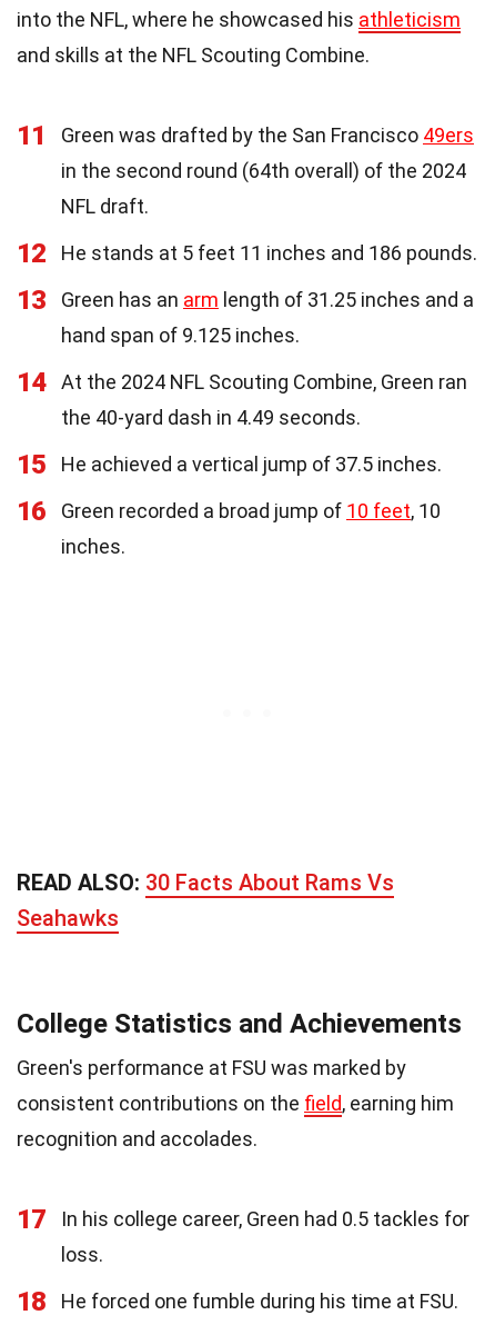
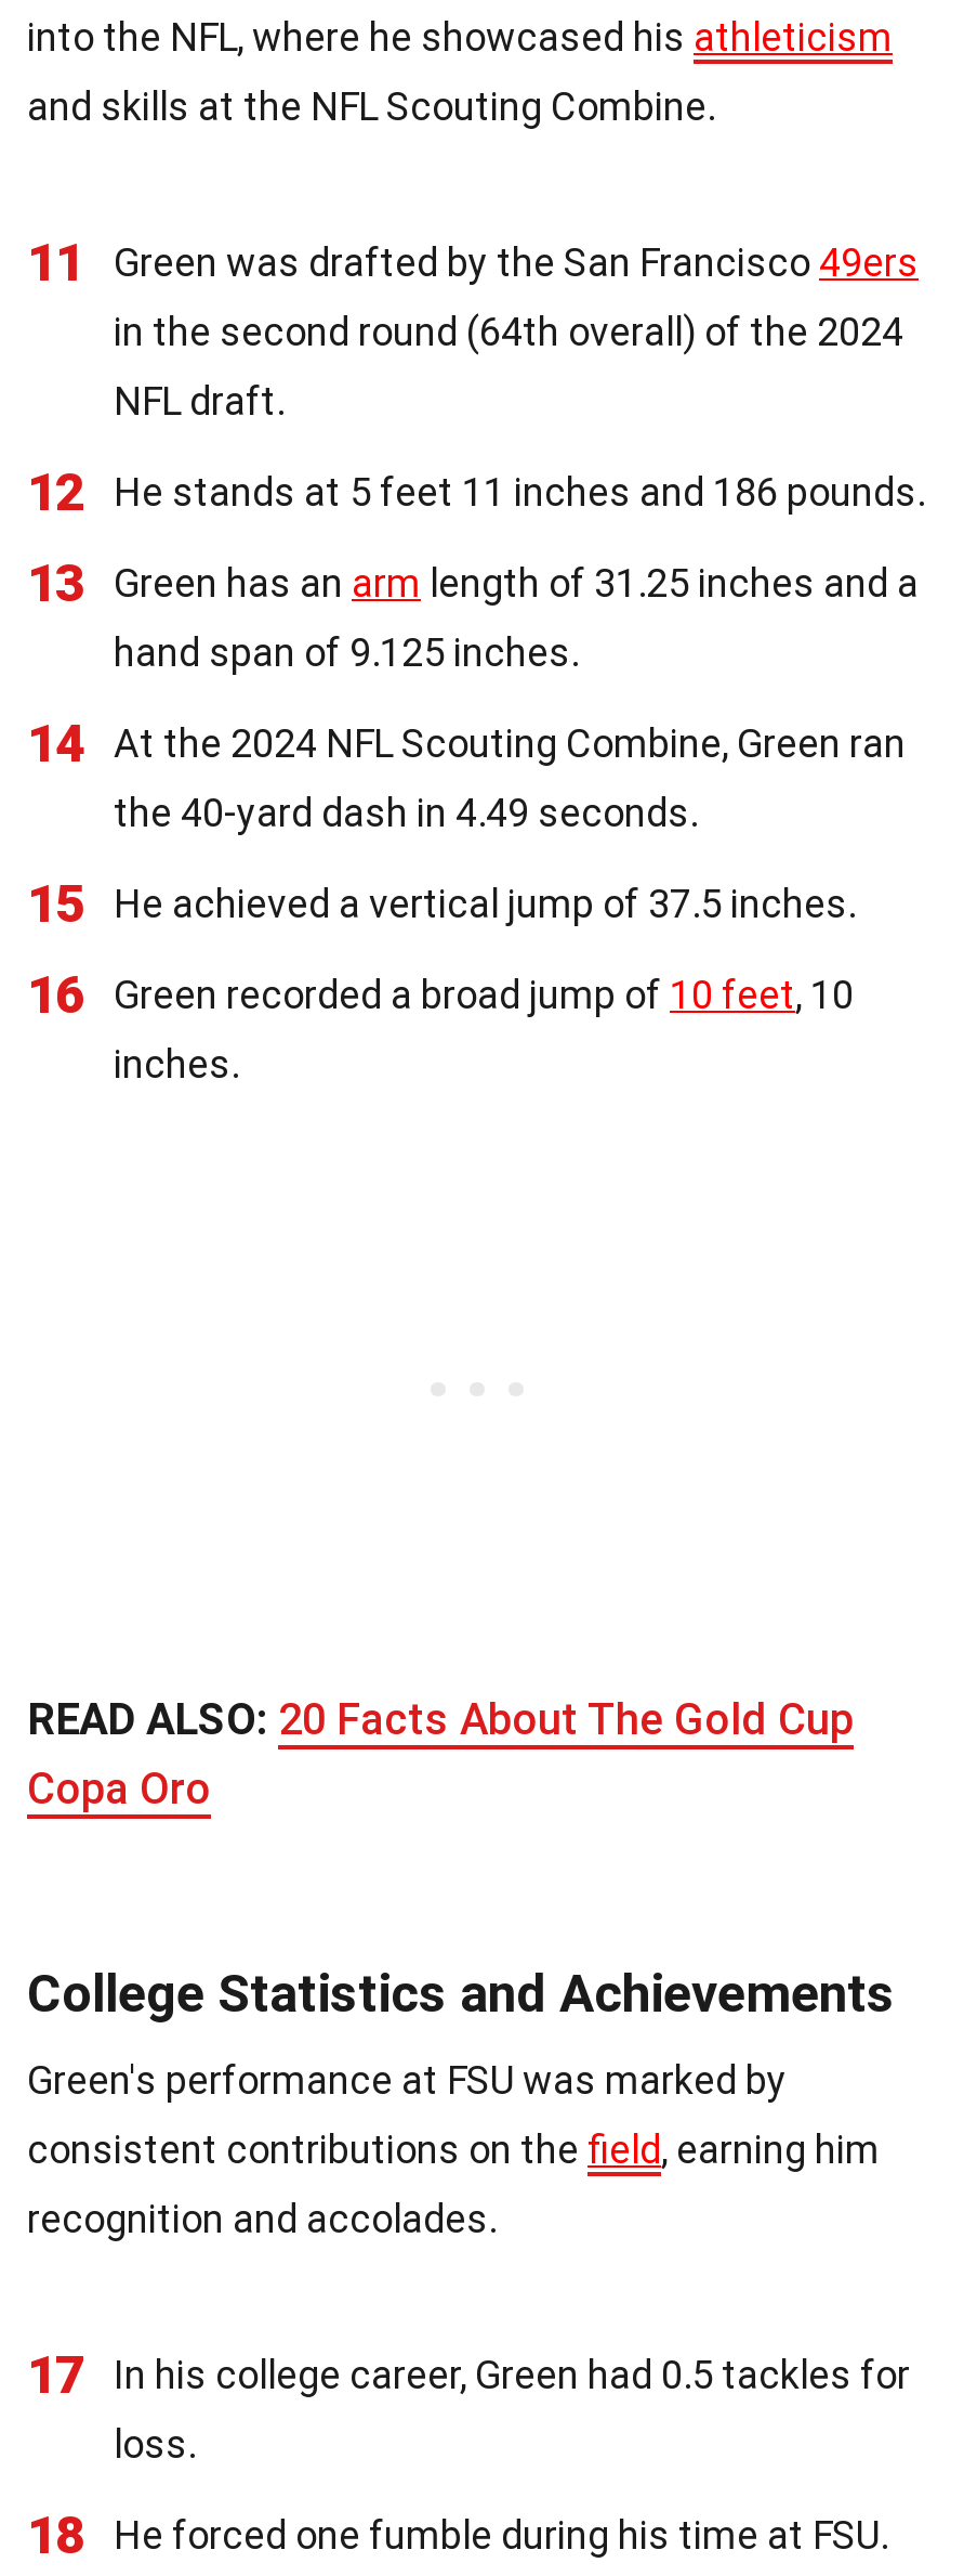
- READ ALSO: 30 Facts About Rams Vs
- Seahawks
+ READ ALSO: 20 Facts About The Gold Cup
+ Copa Oro
